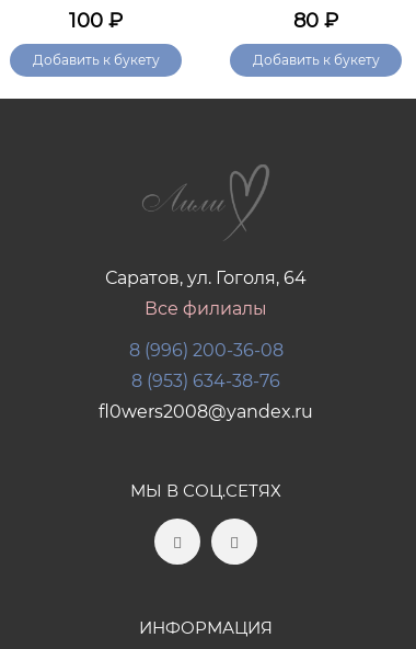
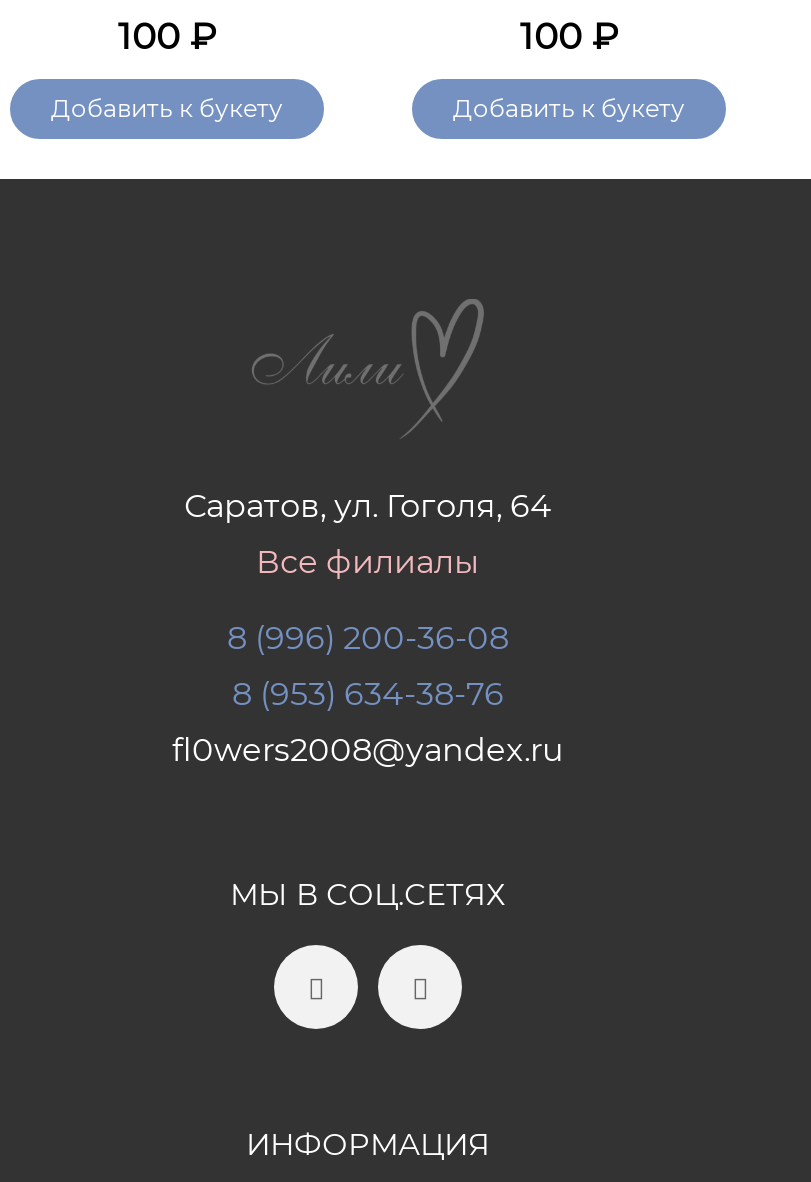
- 80 ₽
+ 100 ₽
